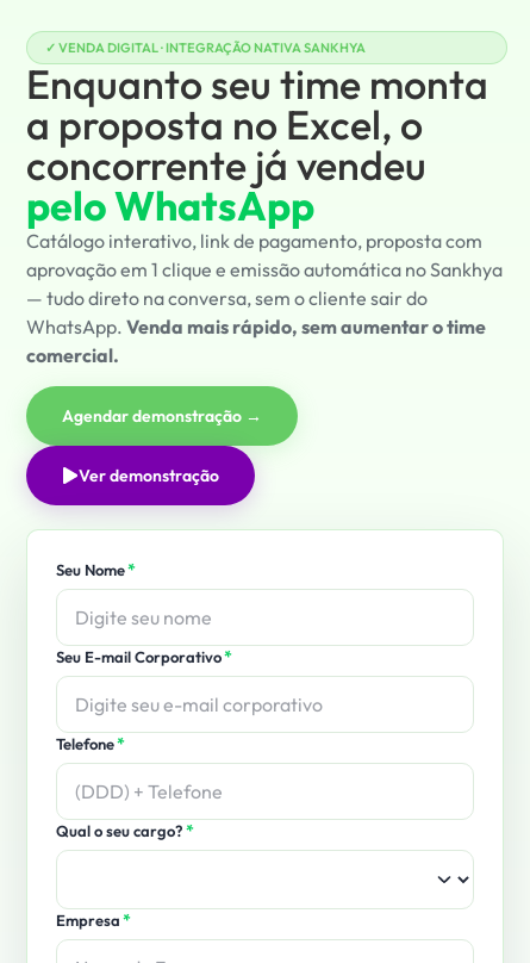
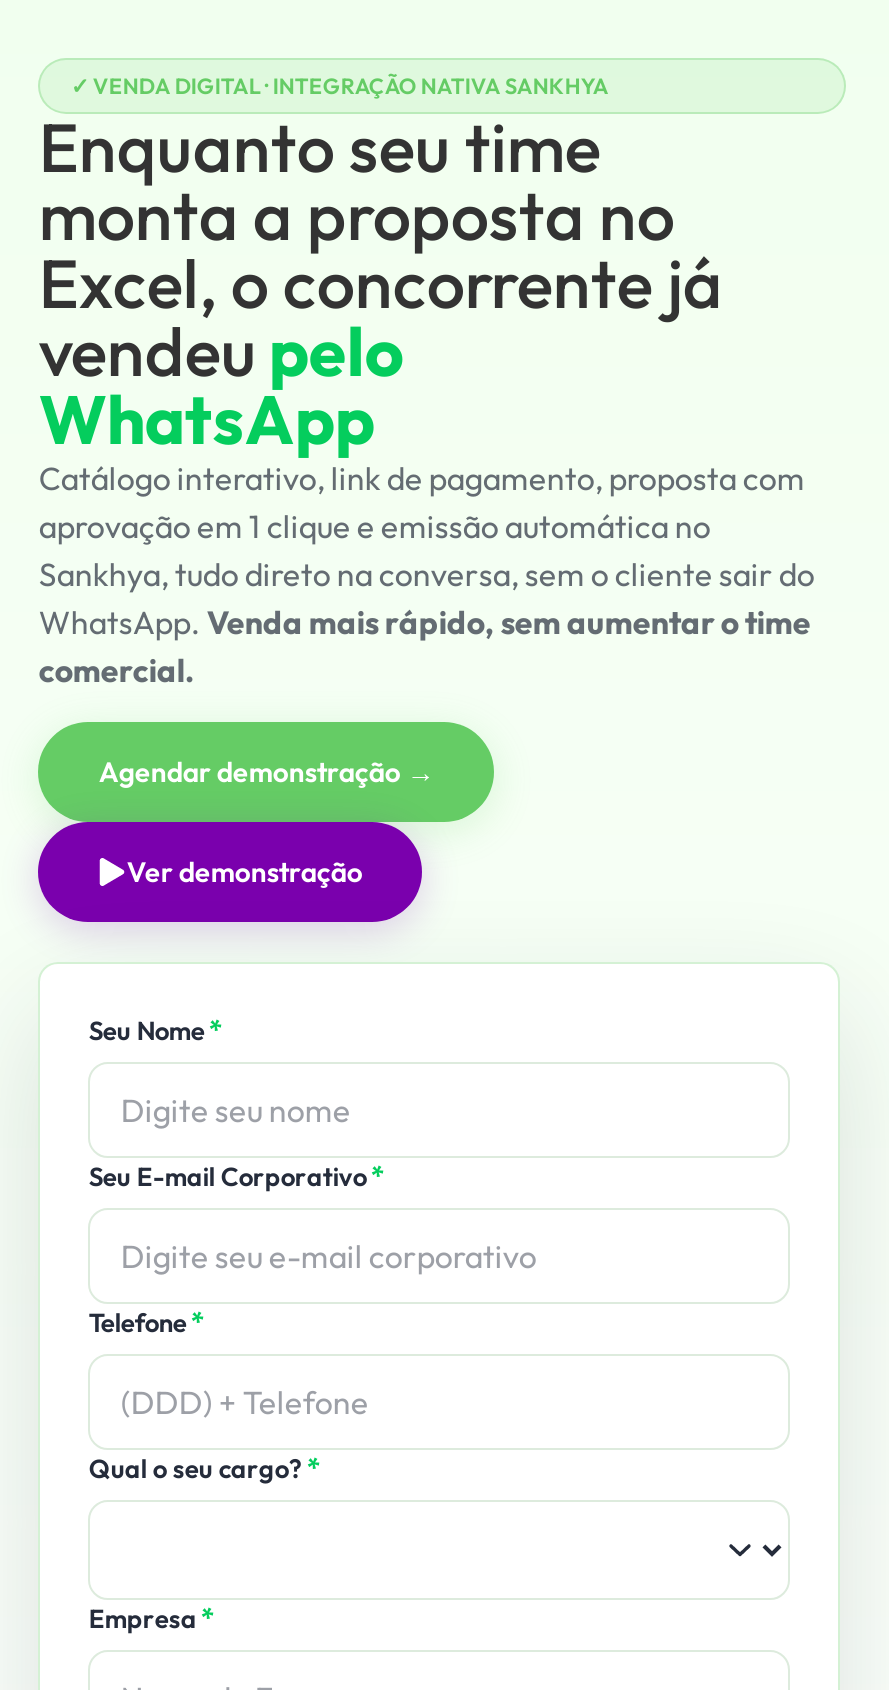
- aprovação em 1 clique e emissão automática no Sankhya
- — tudo direto na conversa, sem o cliente sair do
+ aprovação em 1 clique e emissão automática no
+ Sankhya, tudo direto na conversa, sem o cliente sair do
